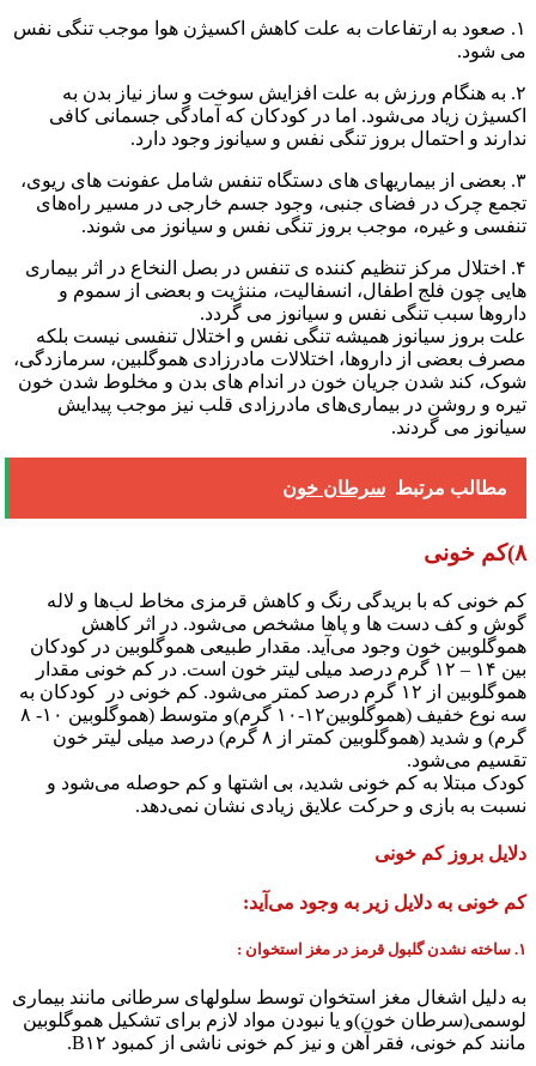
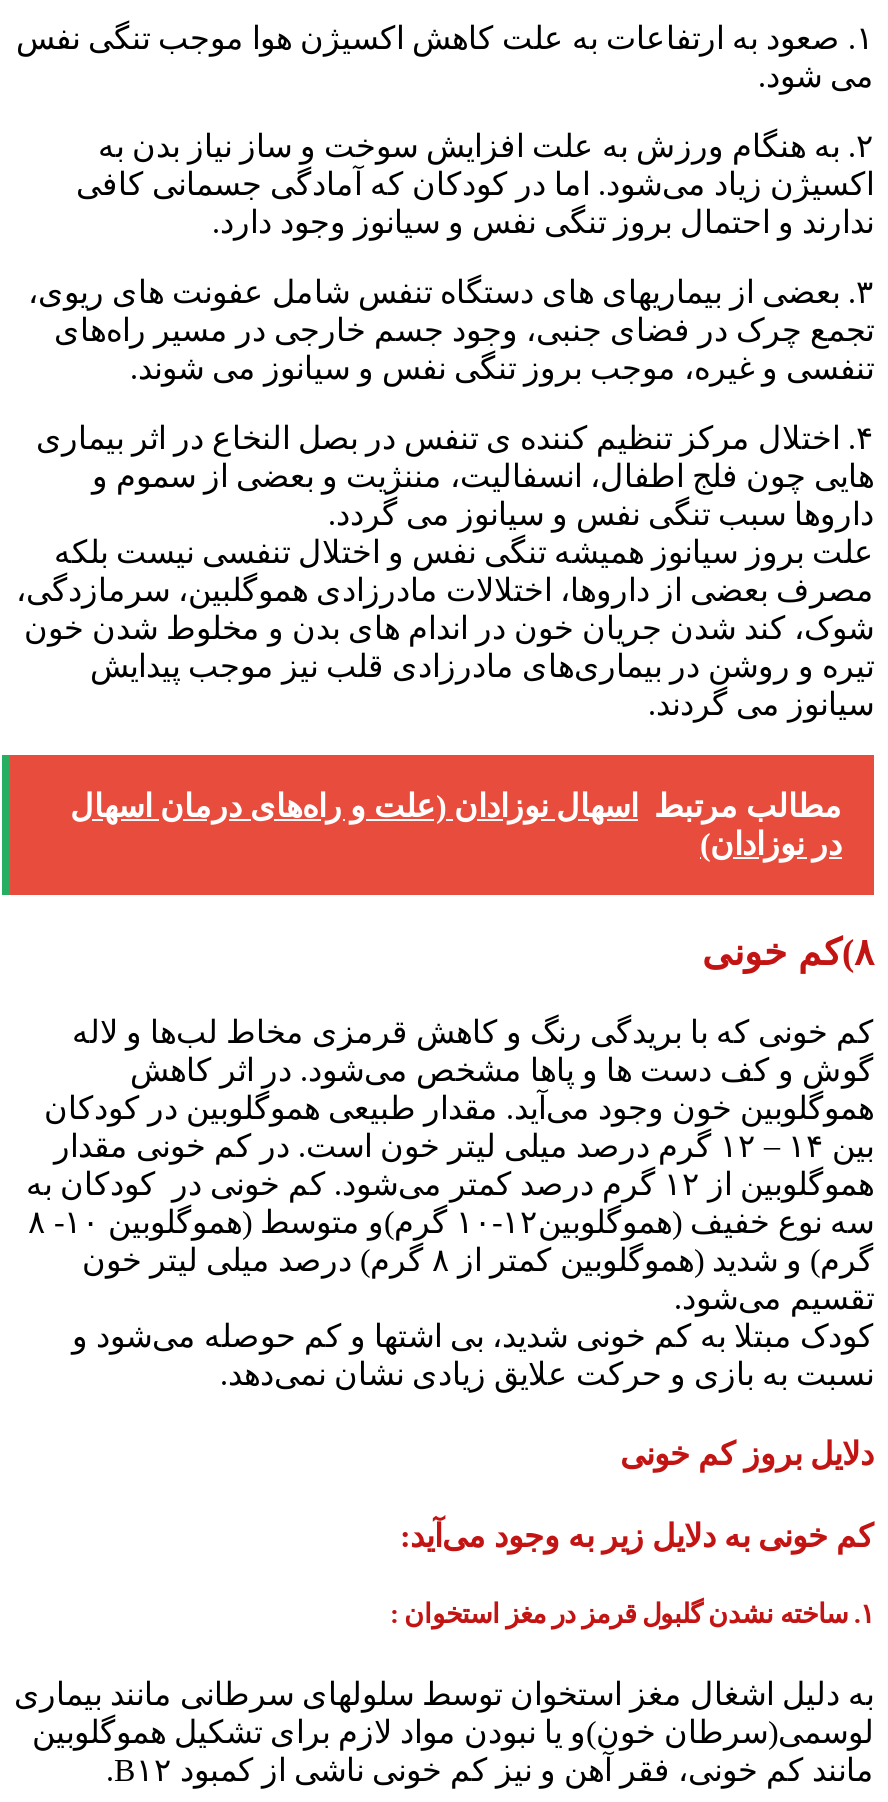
- مطالب مرتبط سرطان خون
+ مطالب مرتبط اسهال نوزادان (علت و راه‌های درمان اسهال
+ در نوزادان)
